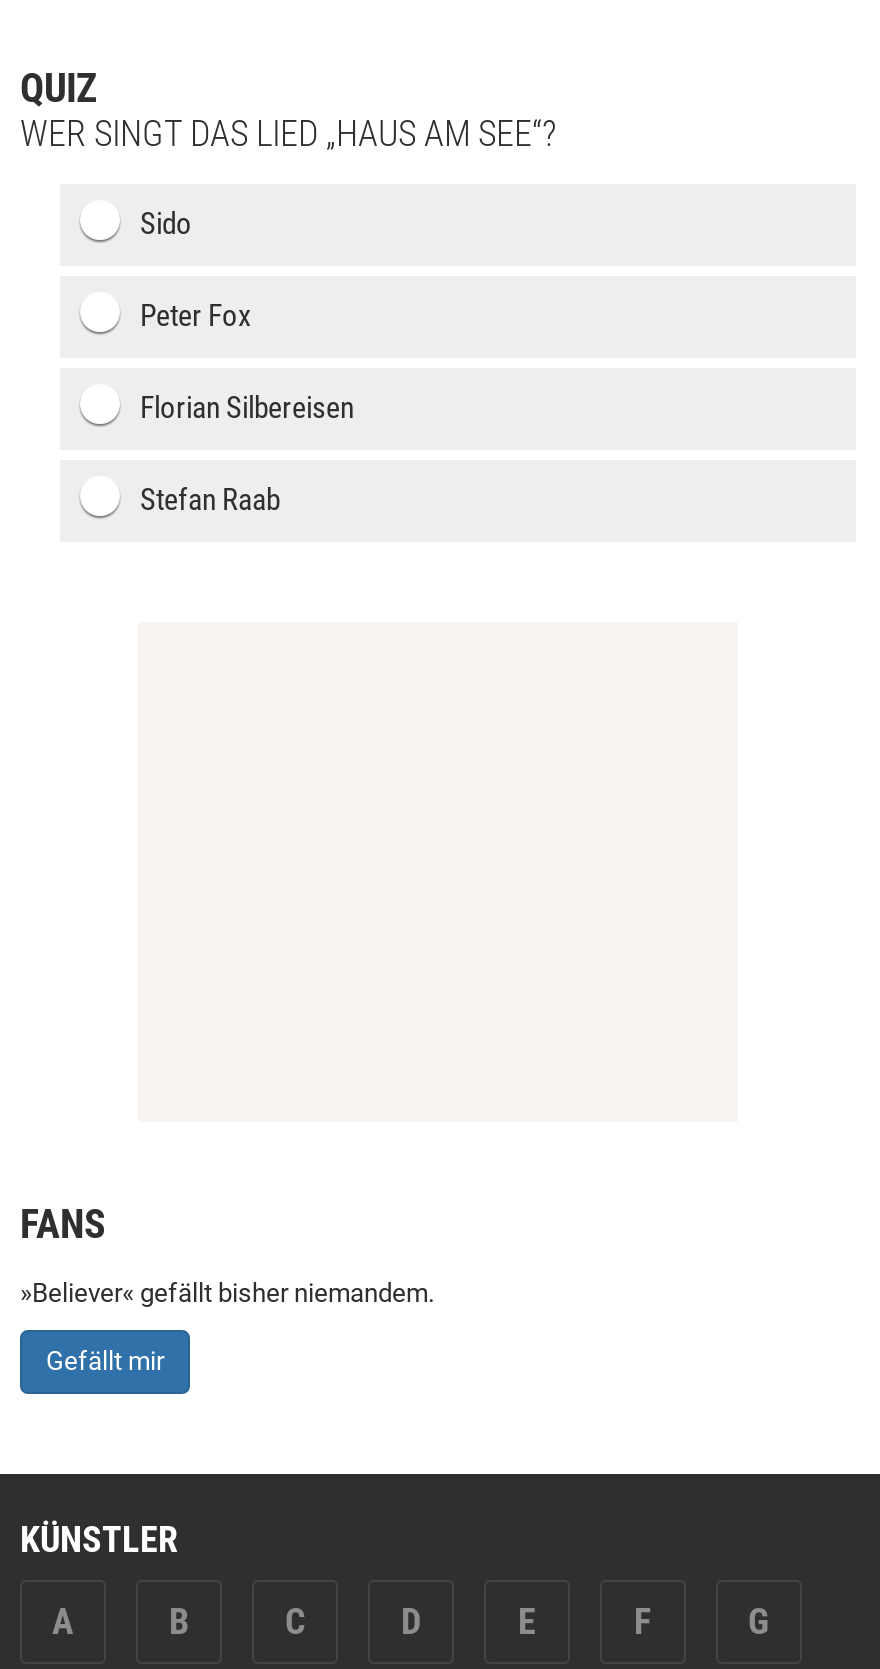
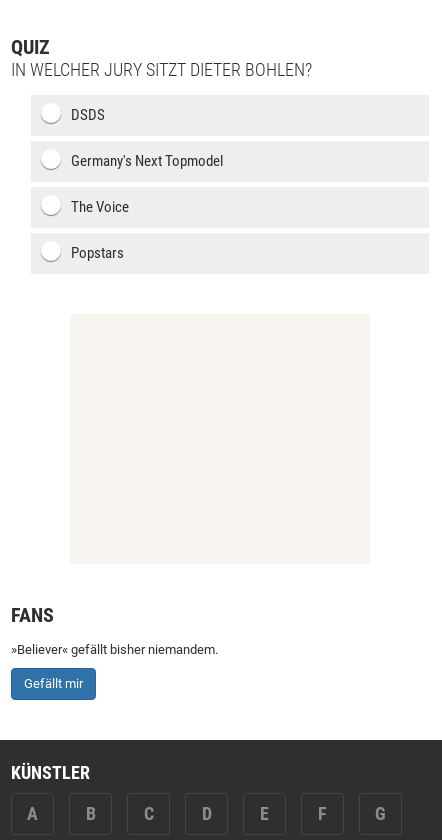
- WER SINGT DAS LIED „HAUS AM SEE“?
+ IN WELCHER JURY SITZT DIETER BOHLEN?

- Sido
+ DSDS

- Peter Fox
+ Germany's Next Topmodel

- Florian Silbereisen
+ The Voice

- Stefan Raab
+ Popstars
